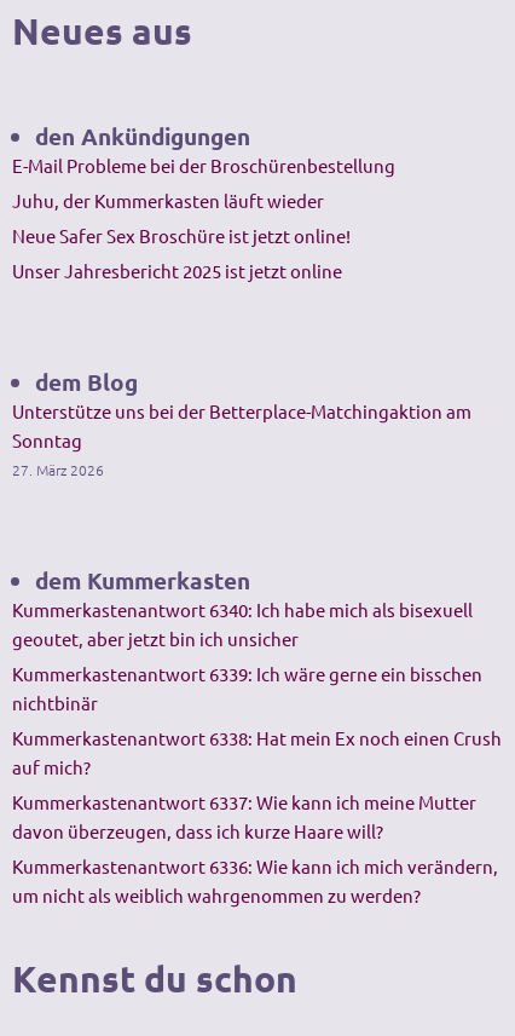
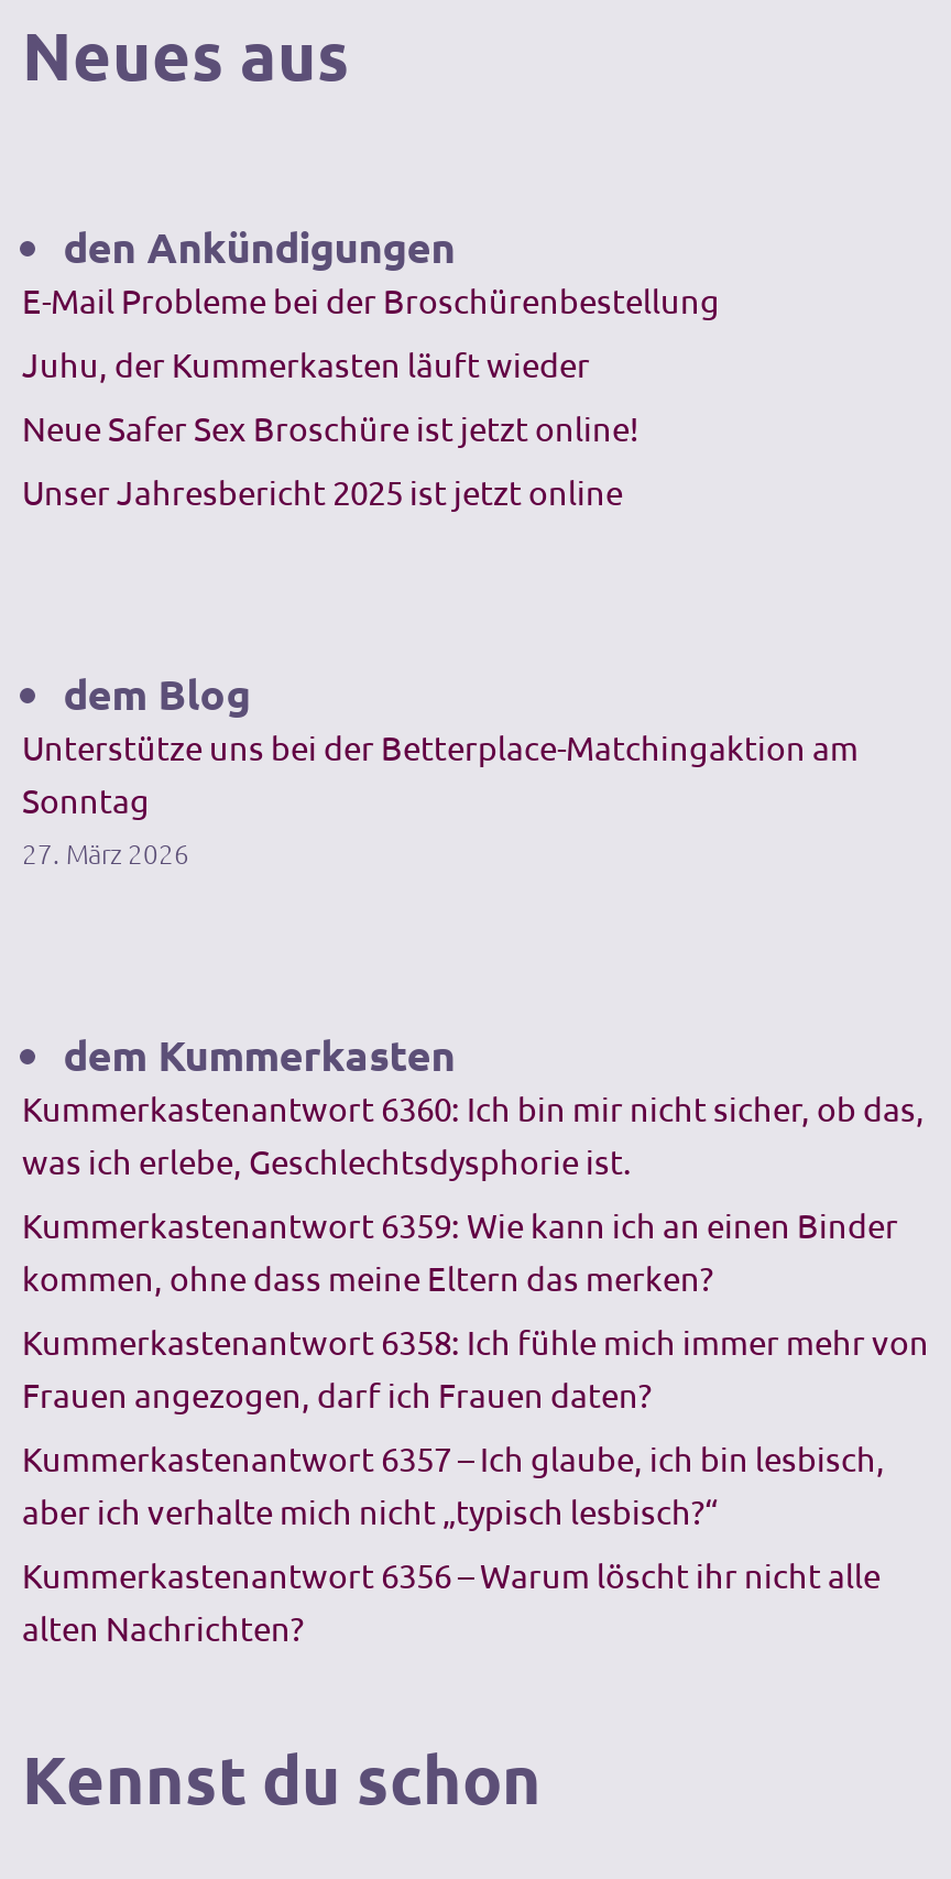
- Kummerkastenantwort 6340: Ich habe mich als bisexuell
- geoutet, aber jetzt bin ich unsicher
+ Kummerkastenantwort 6360: Ich bin mir nicht sicher, ob das,
+ was ich erlebe, Geschlechtsdysphorie ist.

- Kummerkastenantwort 6339: Ich wäre gerne ein bisschen
- nichtbinär
+ Kummerkastenantwort 6359: Wie kann ich an einen Binder
+ kommen, ohne dass meine Eltern das merken?

- Kummerkastenantwort 6338: Hat mein Ex noch einen Crush
- auf mich?
+ Kummerkastenantwort 6358: Ich fühle mich immer mehr von
+ Frauen angezogen, darf ich Frauen daten?

- Kummerkastenantwort 6337: Wie kann ich meine Mutter
- davon überzeugen, dass ich kurze Haare will?
+ Kummerkastenantwort 6357 – Ich glaube, ich bin lesbisch,
+ aber ich verhalte mich nicht „typisch lesbisch?“

- Kummerkastenantwort 6336: Wie kann ich mich verändern,
- um nicht als weiblich wahrgenommen zu werden?
+ Kummerkastenantwort 6356 – Warum löscht ihr nicht alle
+ alten Nachrichten?
